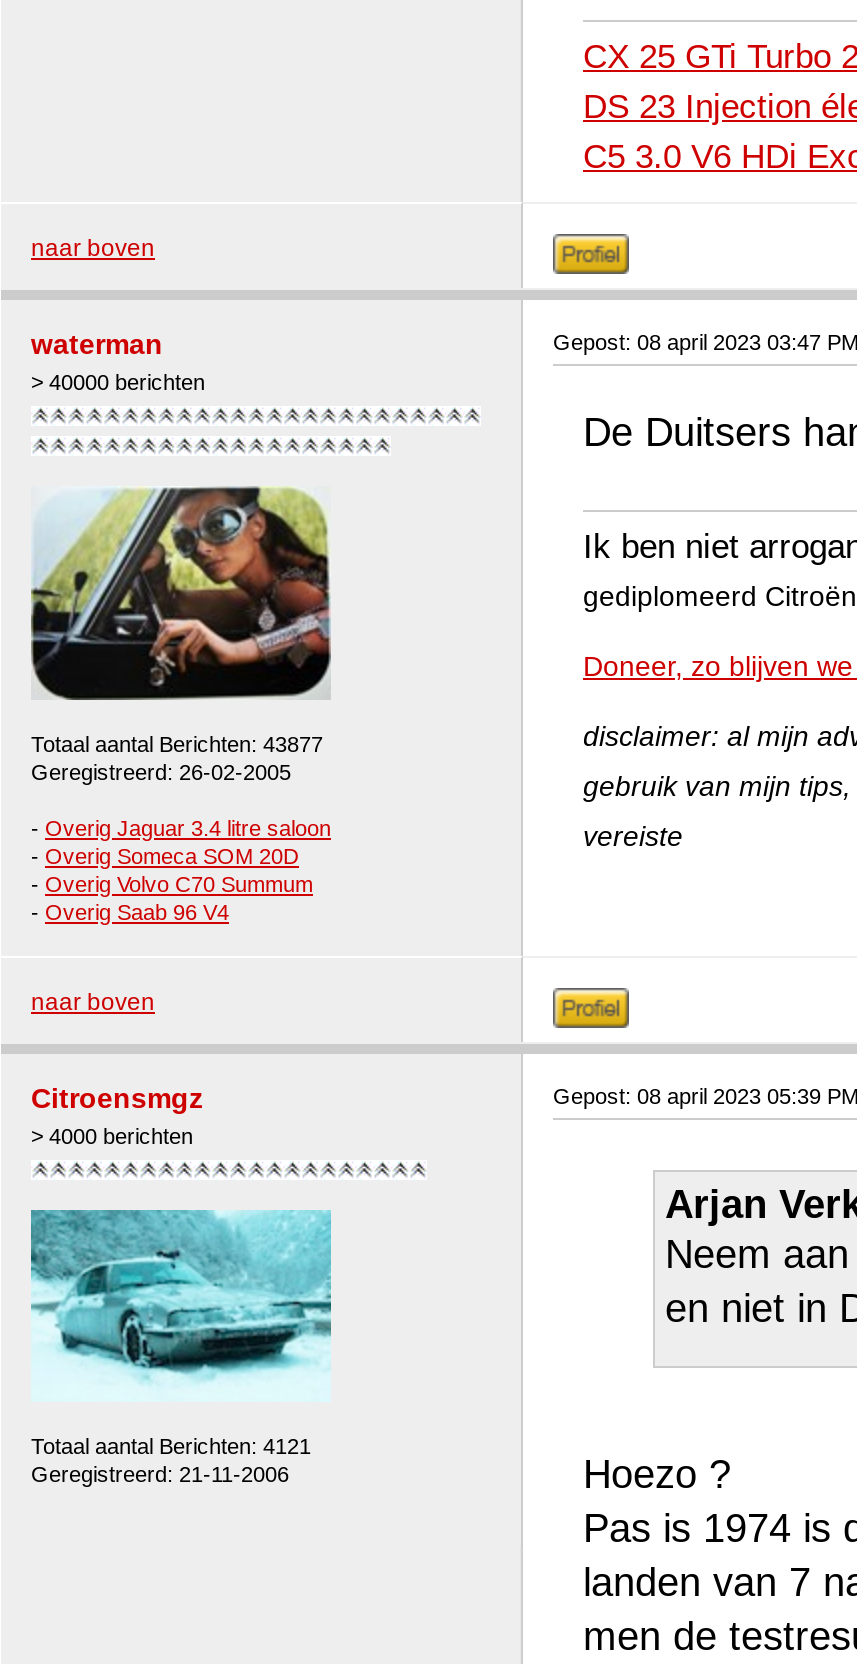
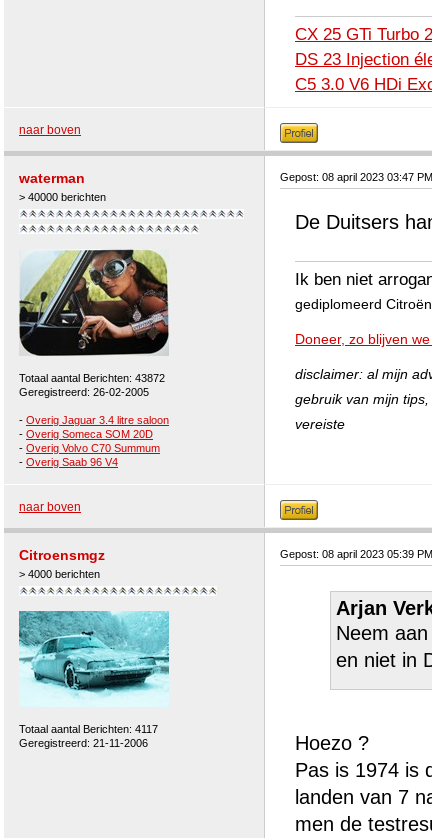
- Totaal aantal Berichten: 43877
+ Totaal aantal Berichten: 43872

- Totaal aantal Berichten: 4121
+ Totaal aantal Berichten: 4117
